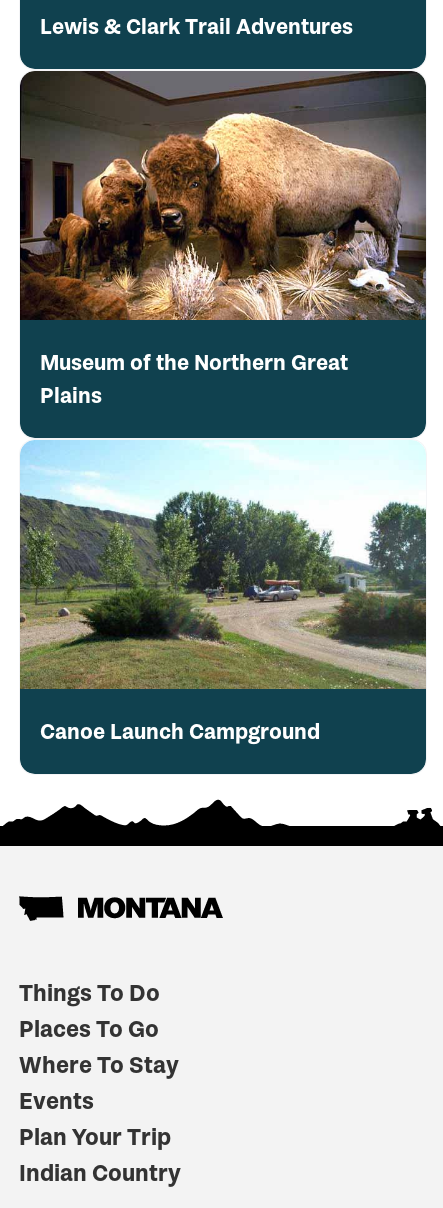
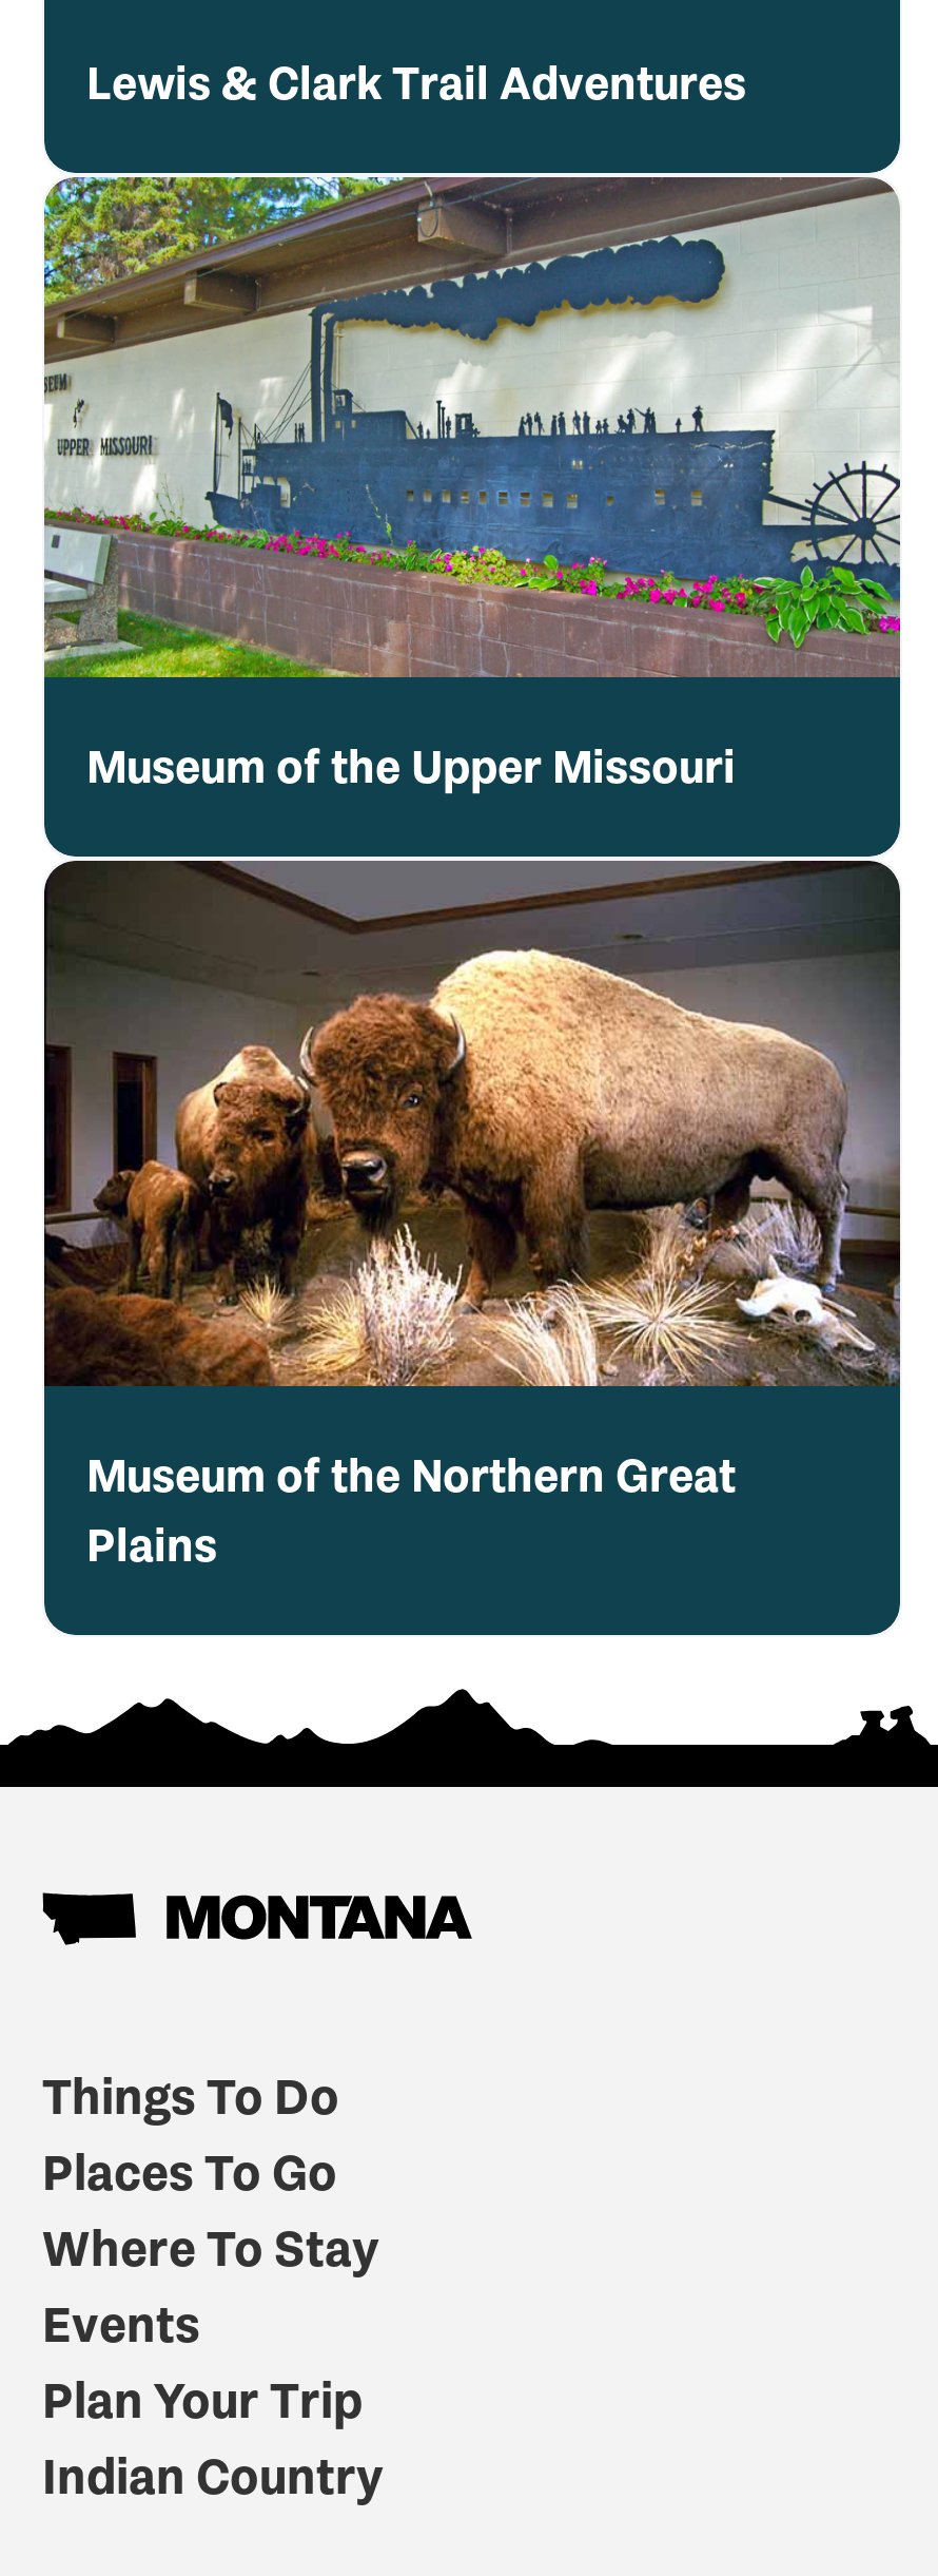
+ [image]
+ Museum of the Upper Missouri

moved down: [image] | Museum of the Northern Great | Plains

moved down: [image]

- [image]
- Canoe Launch Campground
